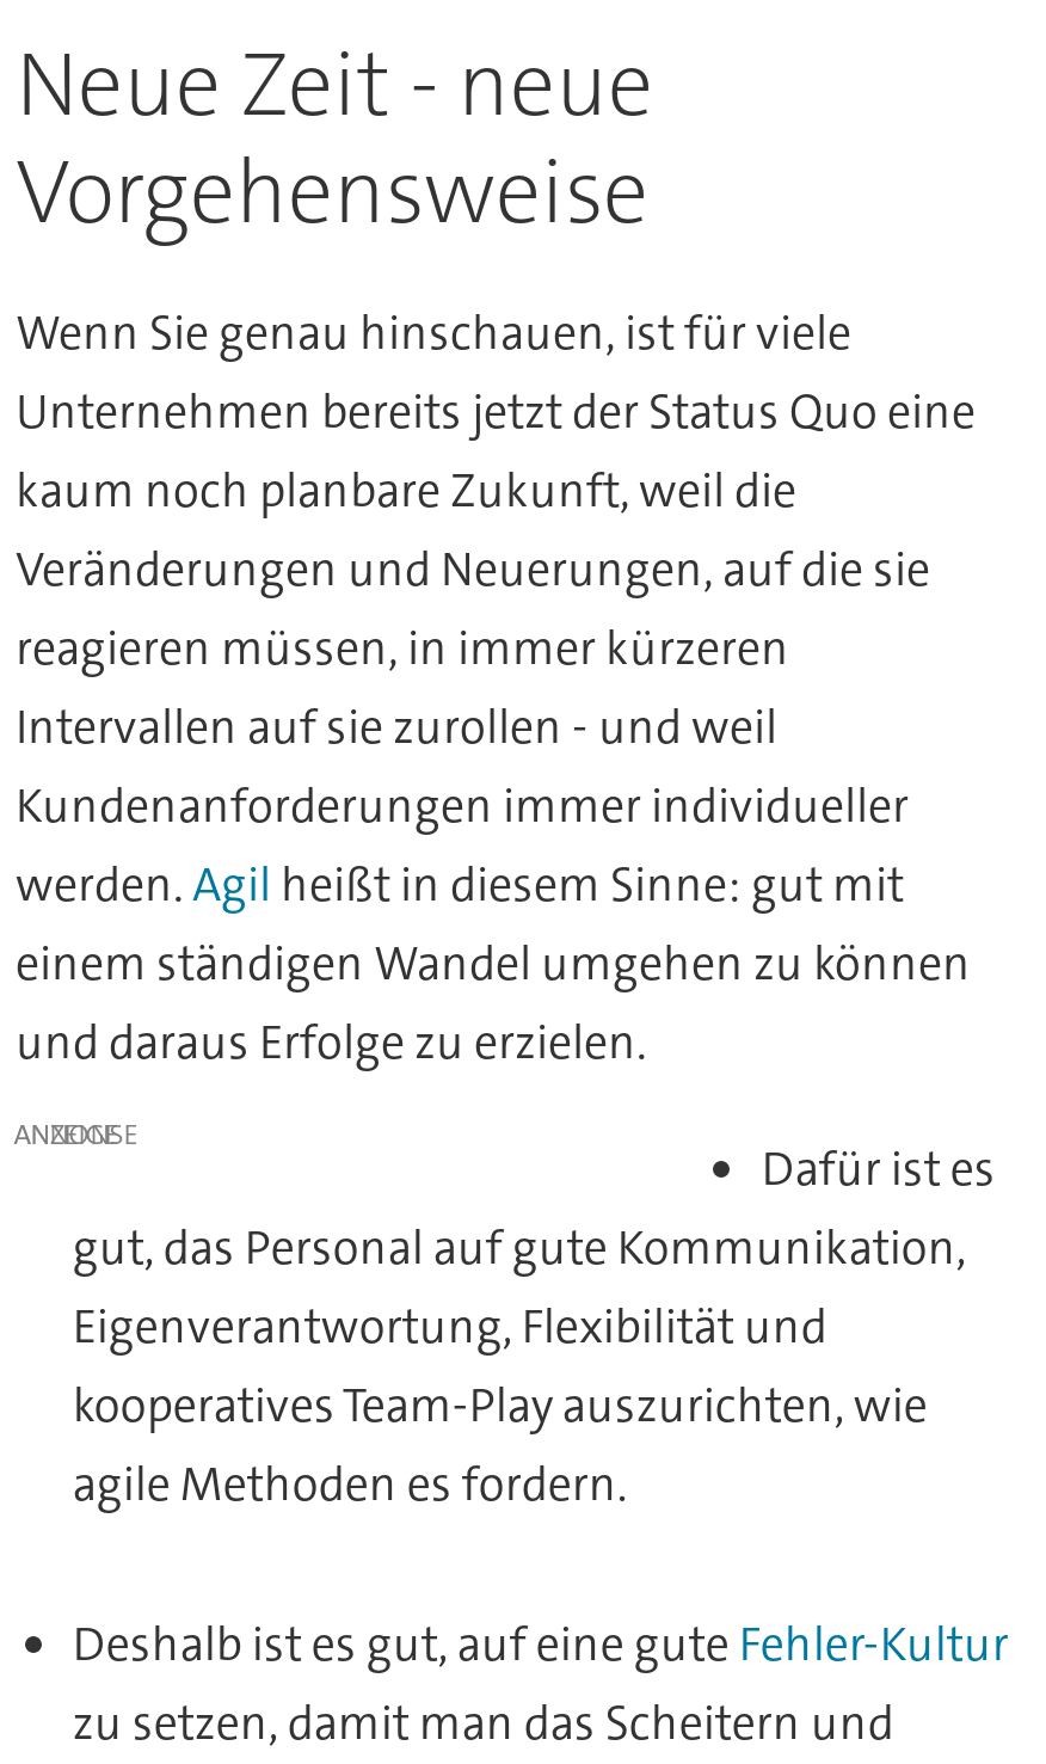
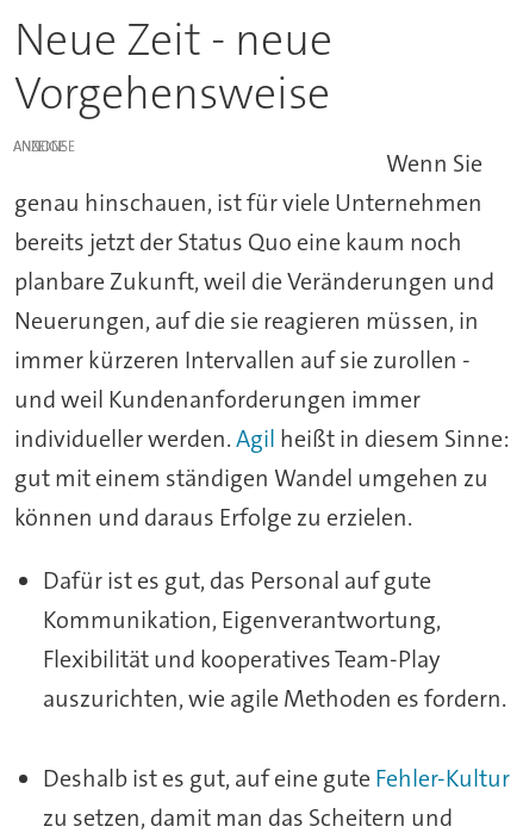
- Wenn Sie genau hinschauen, ist für viele
- Unternehmen bereits jetzt der Status Quo eine
- kaum noch planbare Zukunft, weil die
- Veränderungen und Neuerungen, auf die sie
- reagieren müssen, in immer kürzeren
- Intervallen auf sie zurollen - und weil
- Kundenanforderungen immer individueller
- werden. Agil heißt in diesem Sinne: gut mit
- einem ständigen Wandel umgehen zu können
- und daraus Erfolge zu erzielen.

moved up: ANZEIGE

- Dafür ist es
- gut, das Personal auf gute Kommunikation,
- Eigenverantwortung, Flexibilität und
- kooperatives Team-Play auszurichten, wie
- agile Methoden es fordern.
+ Wenn Sie
+ genau hinschauen, ist für viele Unternehmen
+ bereits jetzt der Status Quo eine kaum noch
+ planbare Zukunft, weil die Veränderungen und
+ Neuerungen, auf die sie reagieren müssen, in
+ immer kürzeren Intervallen auf sie zurollen -
+ und weil Kundenanforderungen immer
+ individueller werden. Agil heißt in diesem Sinne:
+ gut mit einem ständigen Wandel umgehen zu
+ können und daraus Erfolge zu erzielen.
+ Dafür ist es gut, das Personal auf gute
+ Kommunikation, Eigenverantwortung,
+ Flexibilität und kooperatives Team-Play
+ auszurichten, wie agile Methoden es fordern.
